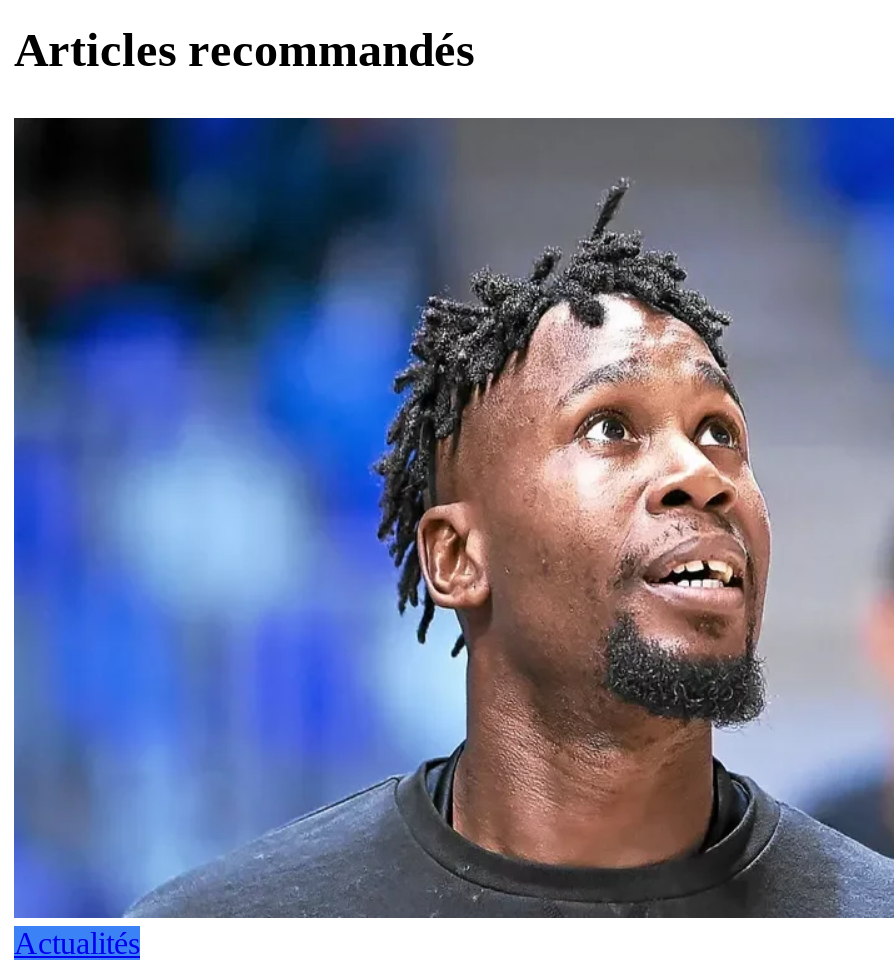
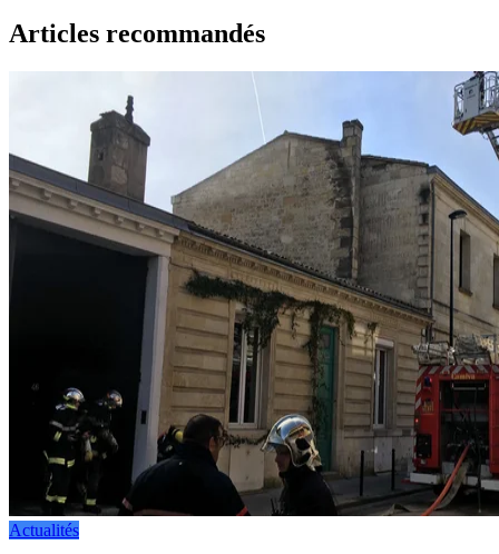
- [image]
+ [image]
